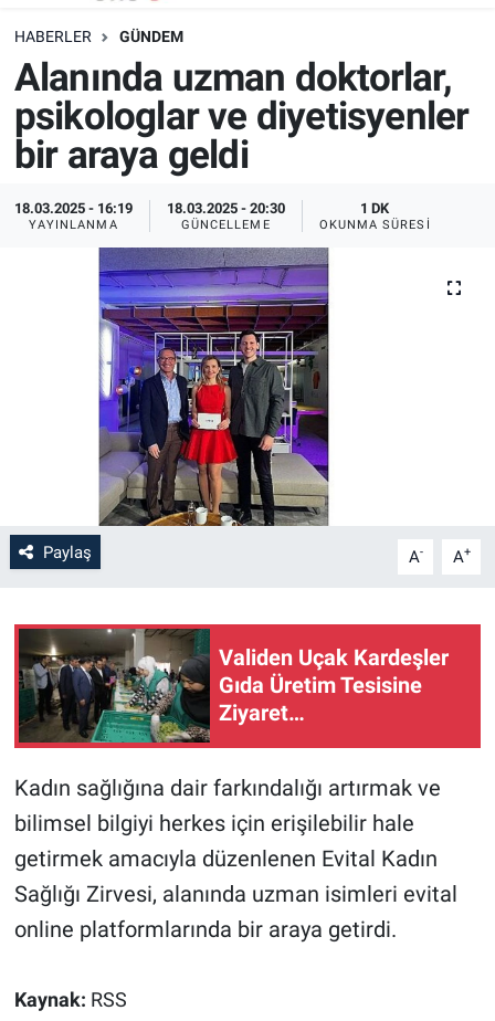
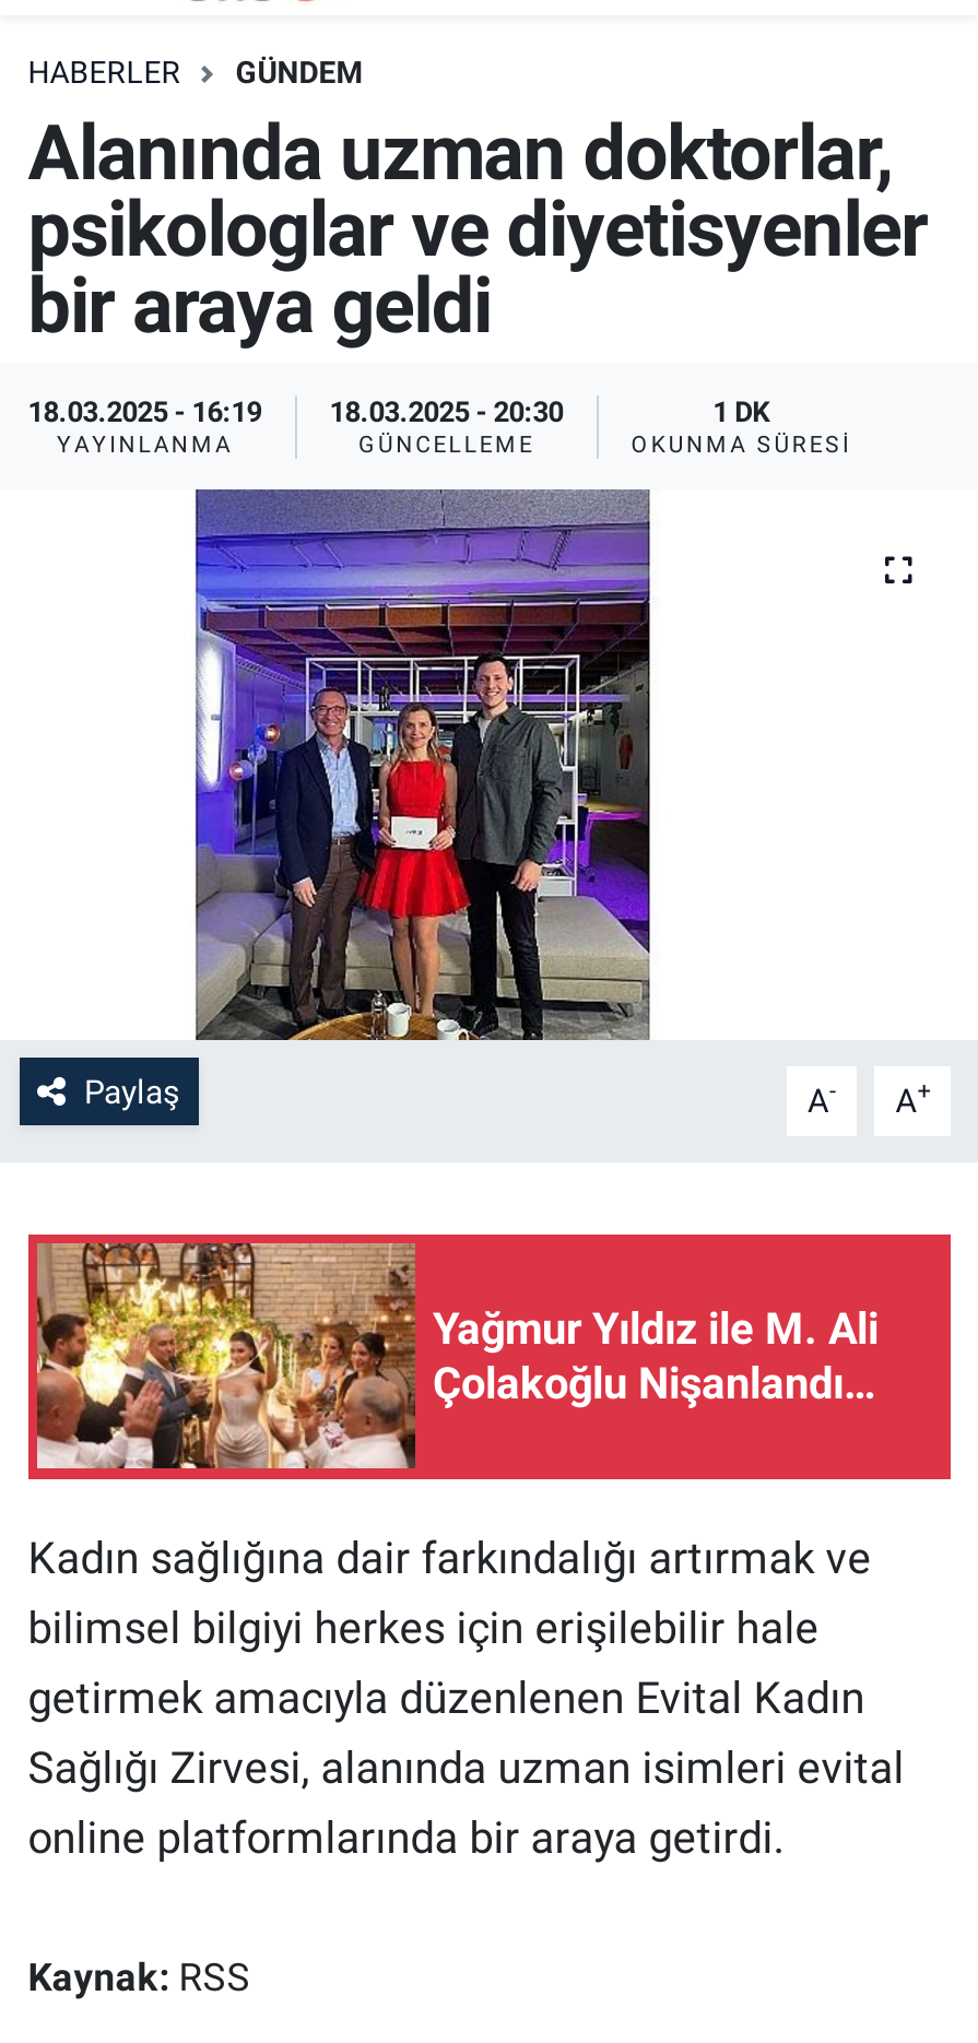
- [image]
- Validen Uçak Kardeşler
- Gıda Üretim Tesisine
- Ziyaret…
+ [image]
+ Yağmur Yıldız ile M. Ali
+ Çolakoğlu Nişanlandı…
